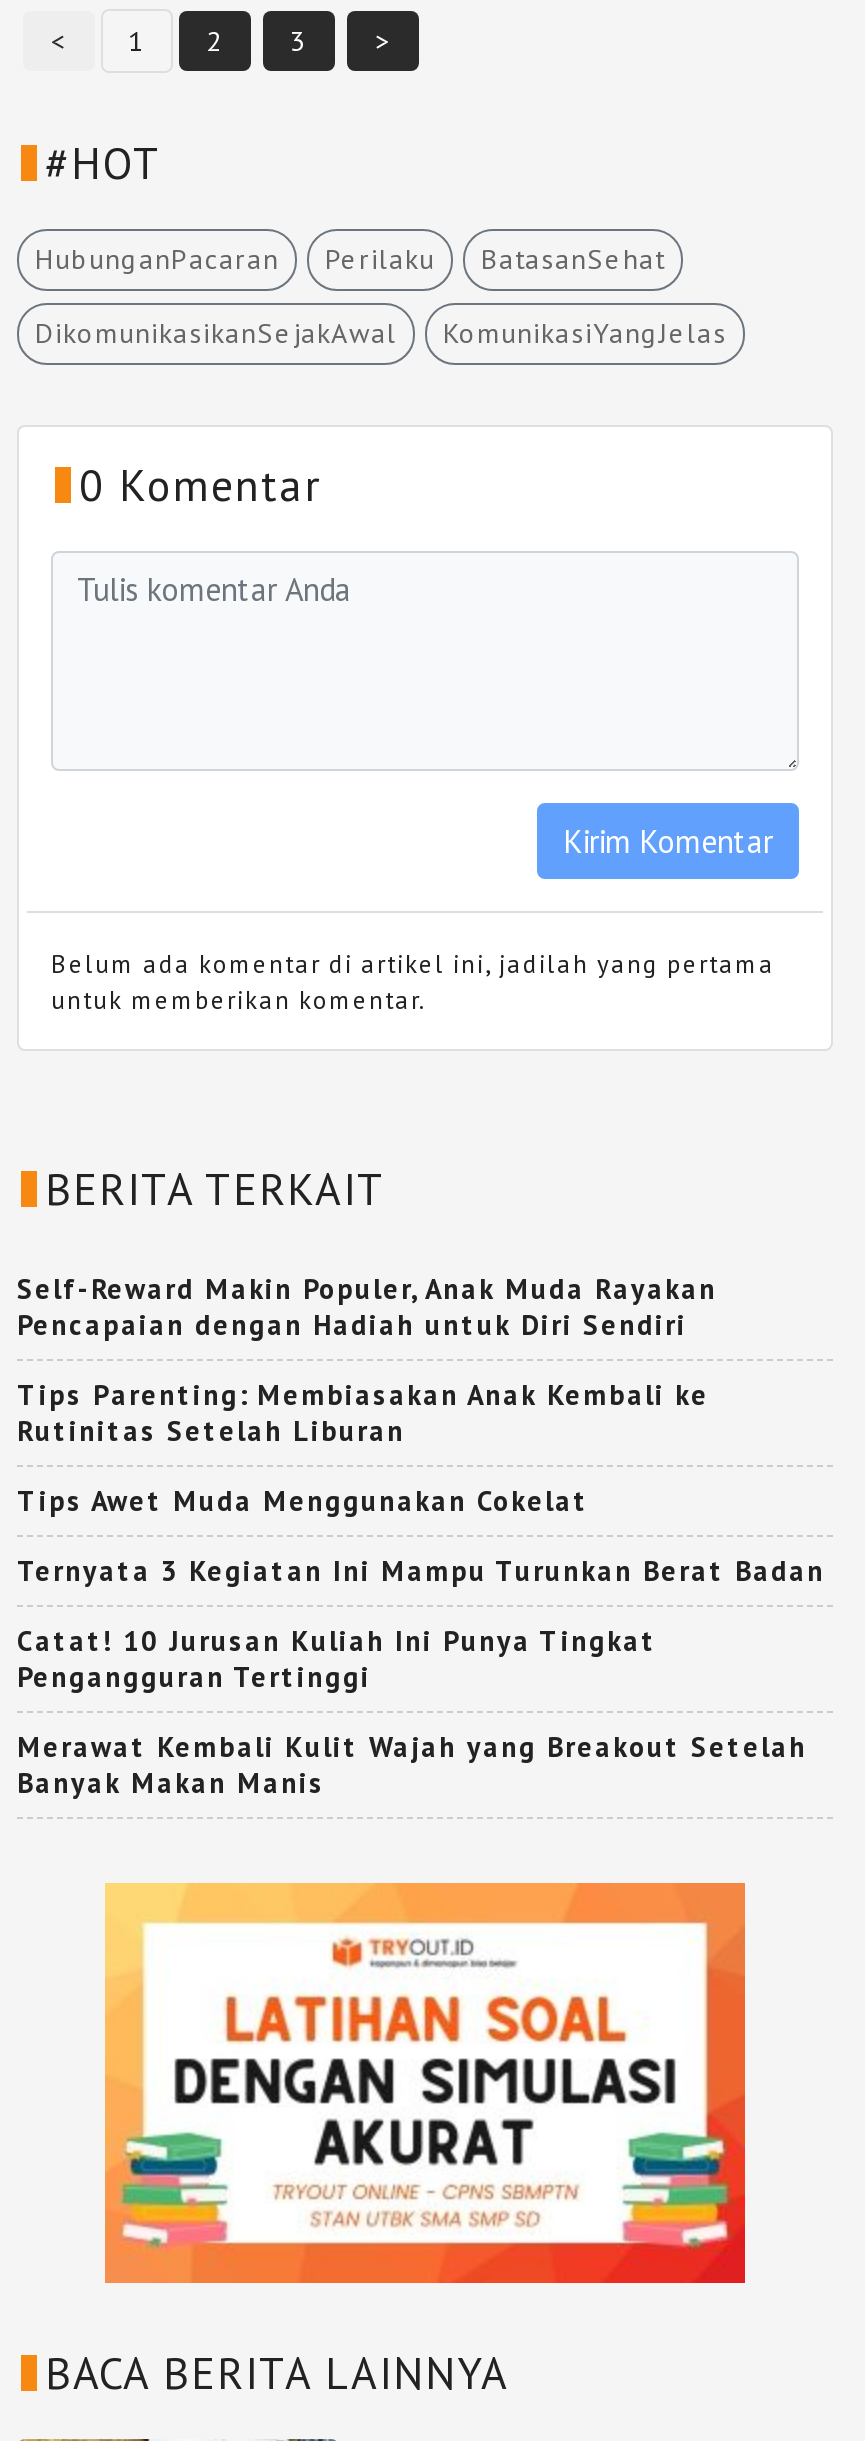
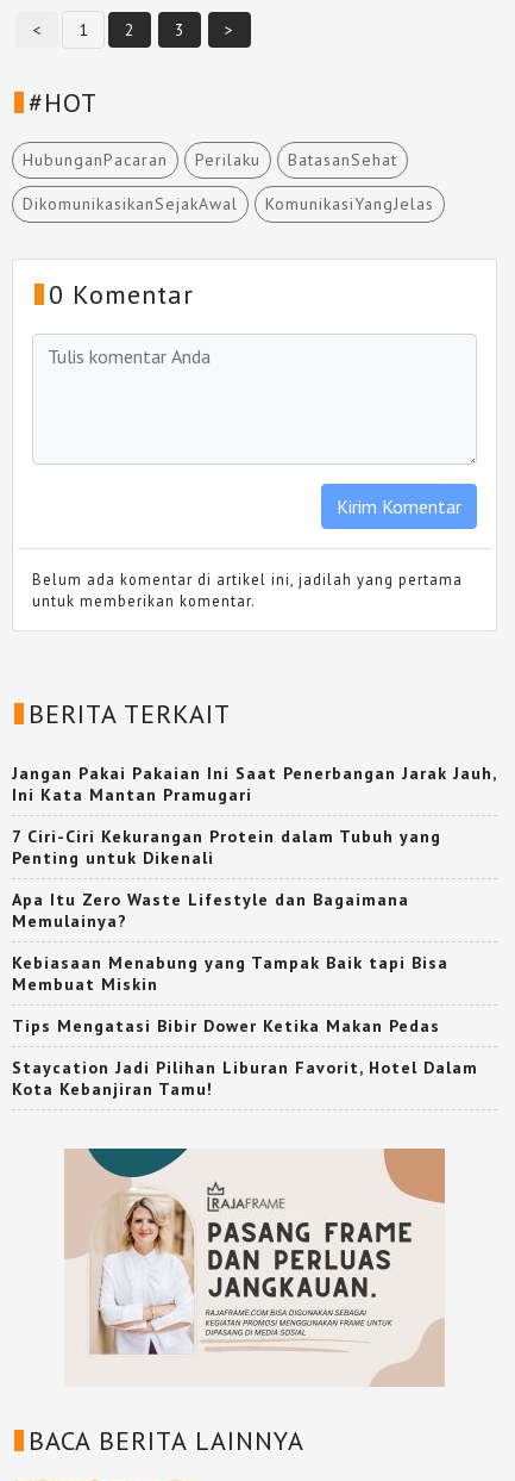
- Self-Reward Makin Populer, Anak Muda Rayakan
- Pencapaian dengan Hadiah untuk Diri Sendiri
+ Jangan Pakai Pakaian Ini Saat Penerbangan Jarak Jauh,
+ Ini Kata Mantan Pramugari

- Tips Parenting: Membiasakan Anak Kembali ke
- Rutinitas Setelah Liburan
+ 7 Ciri-Ciri Kekurangan Protein dalam Tubuh yang
+ Penting untuk Dikenali

- Tips Awet Muda Menggunakan Cokelat
+ Apa Itu Zero Waste Lifestyle dan Bagaimana
+ Memulainya?

- Ternyata 3 Kegiatan Ini Mampu Turunkan Berat Badan
+ Kebiasaan Menabung yang Tampak Baik tapi Bisa
+ Membuat Miskin

- Catat! 10 Jurusan Kuliah Ini Punya Tingkat
- Pengangguran Tertinggi
+ Tips Mengatasi Bibir Dower Ketika Makan Pedas

- Merawat Kembali Kulit Wajah yang Breakout Setelah
- Banyak Makan Manis
+ Staycation Jadi Pilihan Liburan Favorit, Hotel Dalam
+ Kota Kebanjiran Tamu!

- [image]
+ [image]
